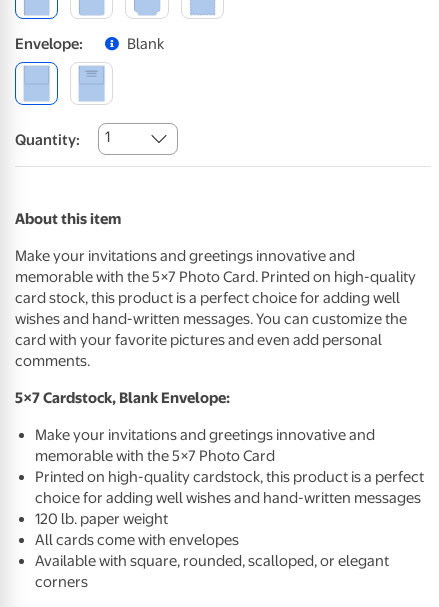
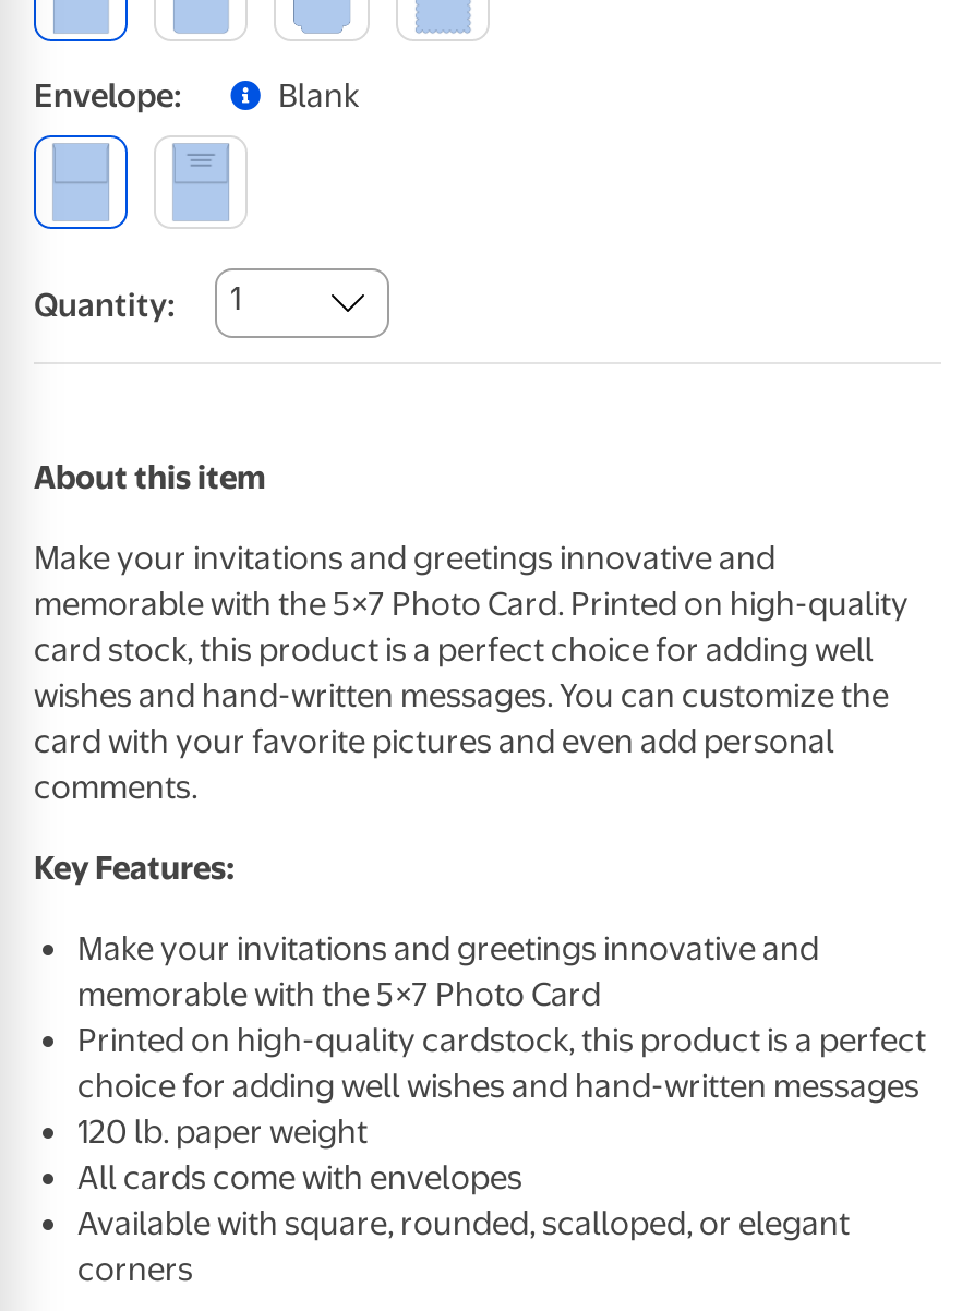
- 5×7 Cardstock, Blank Envelope:
+ Key Features:
